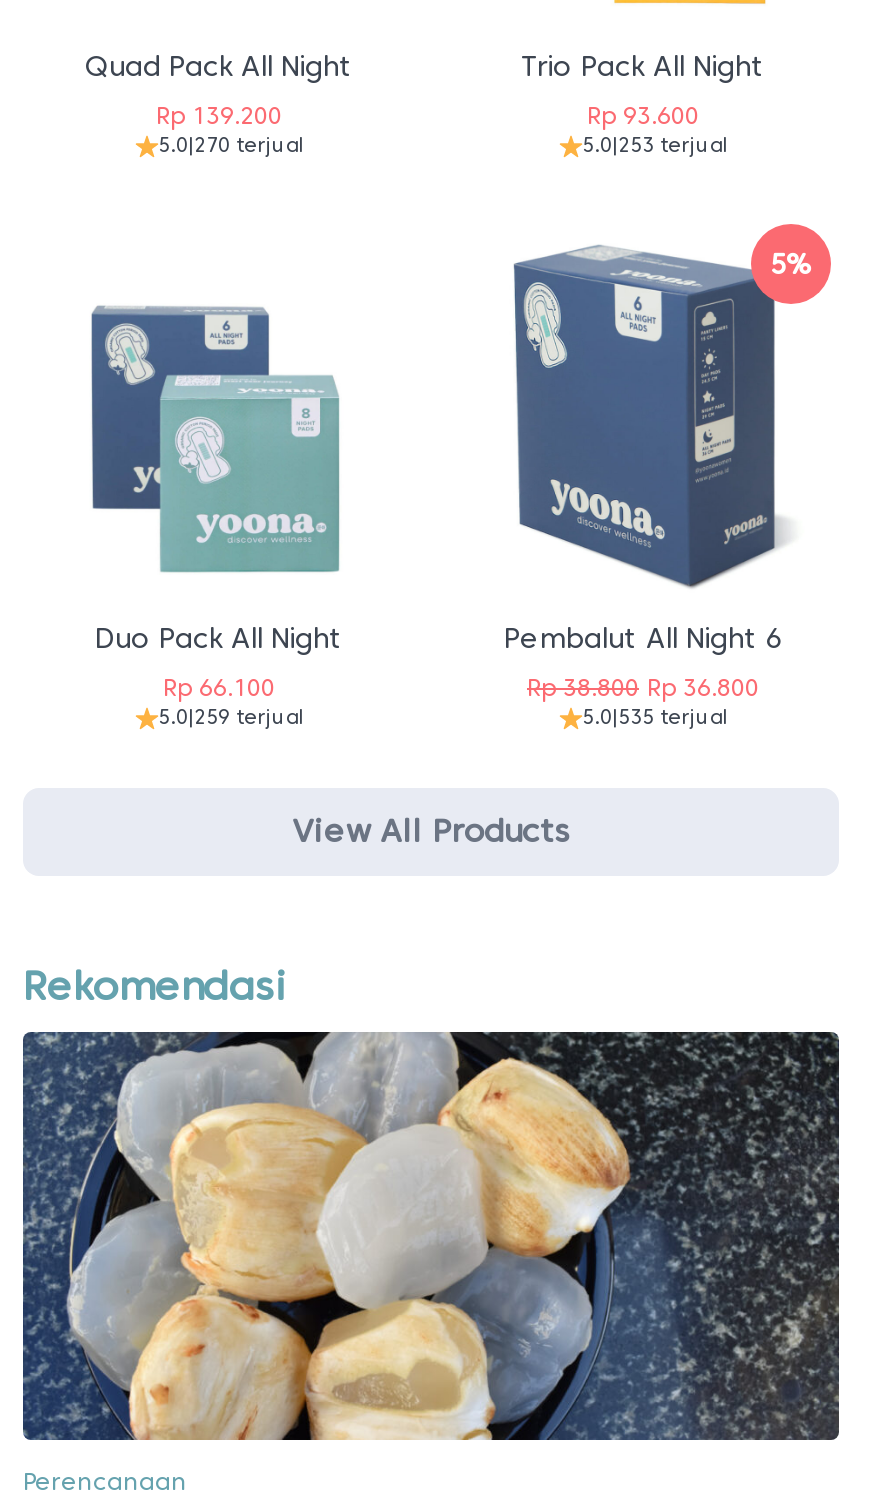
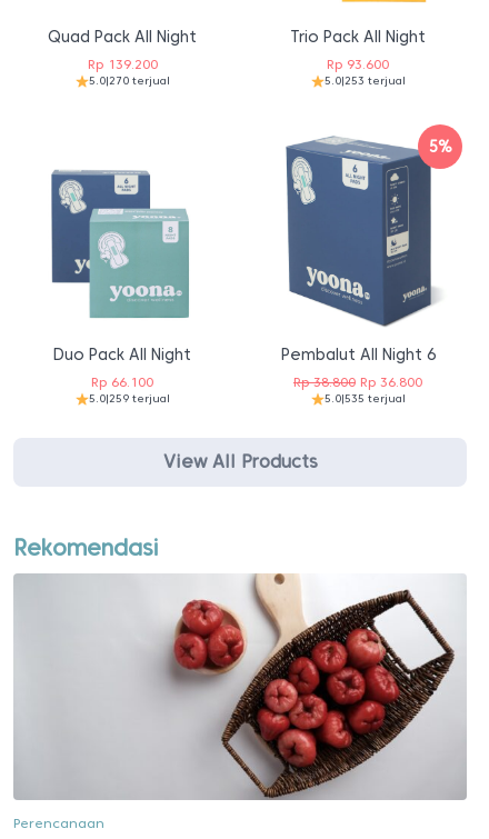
- [image]
+ [image]
